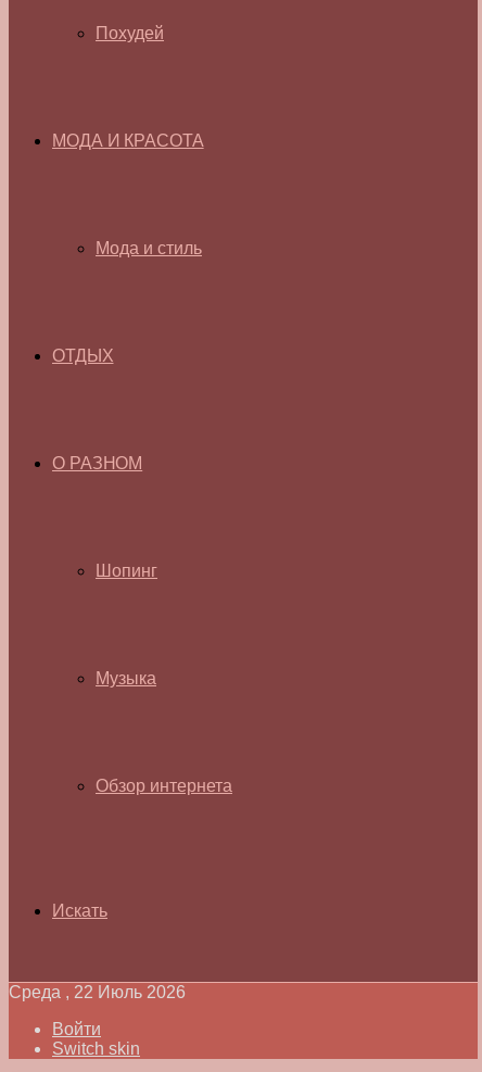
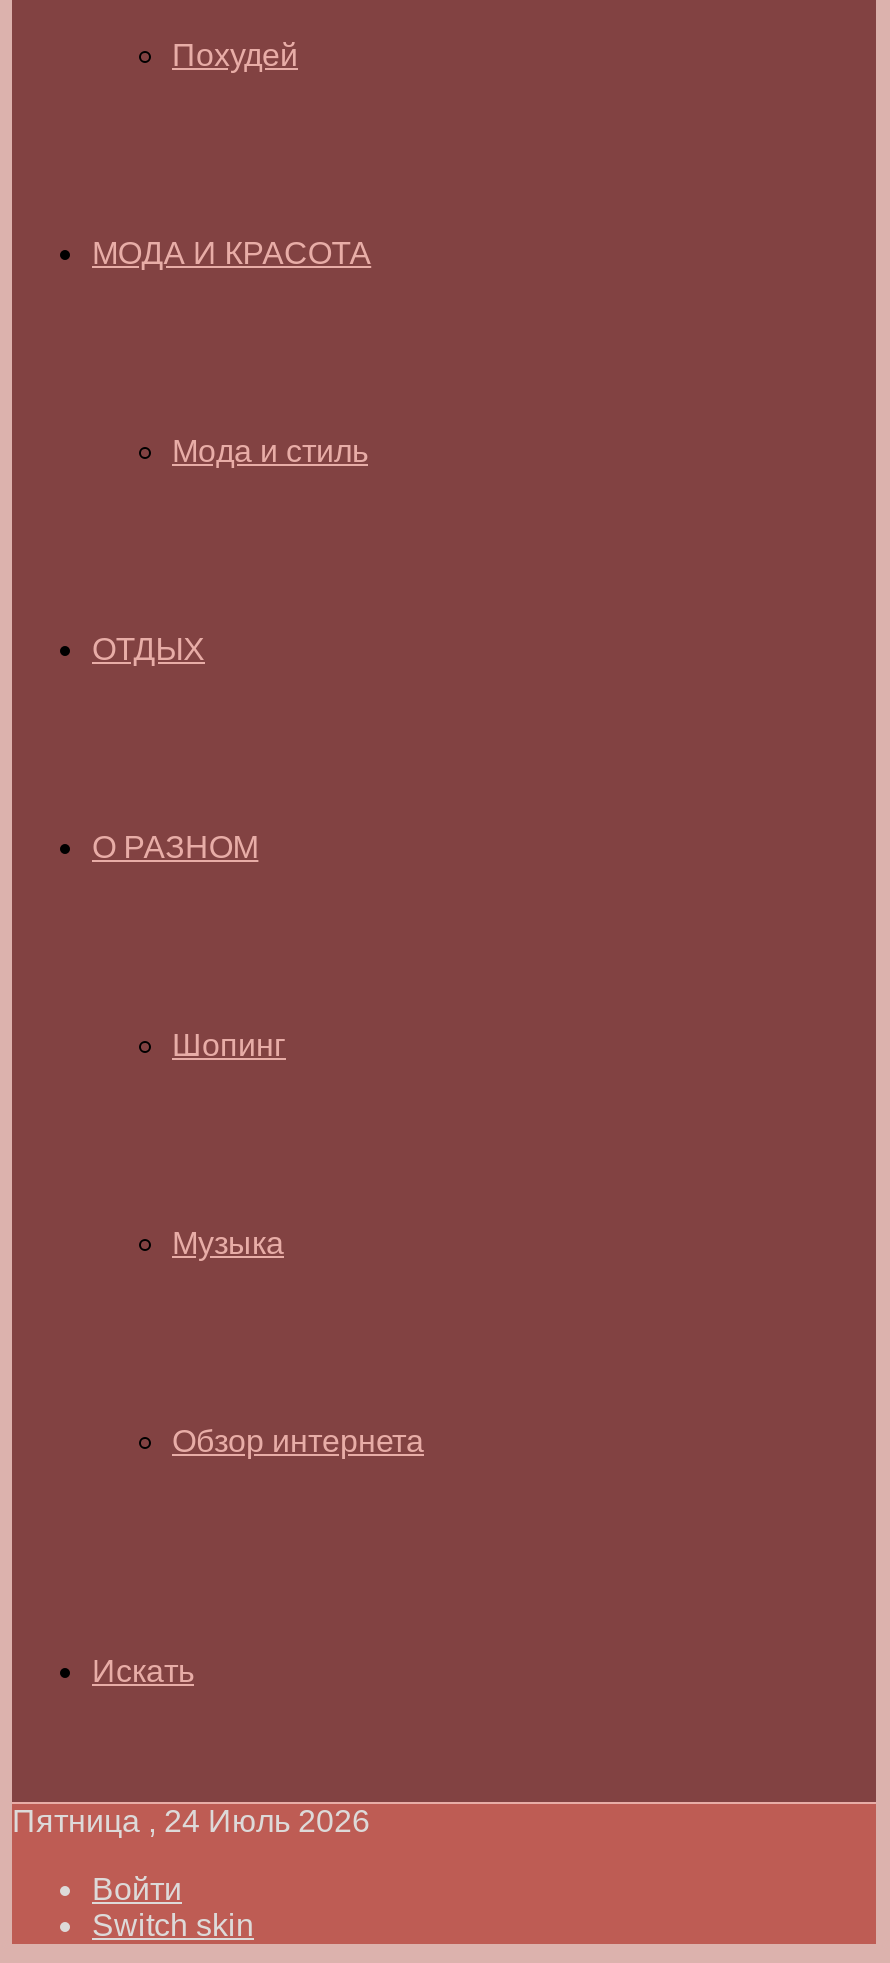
- Среда , 22 Июль 2026
+ Пятница , 24 Июль 2026
